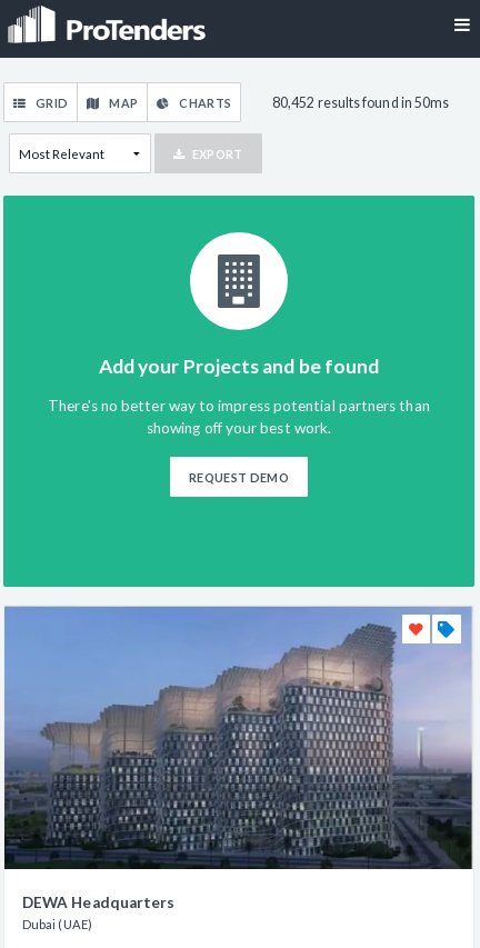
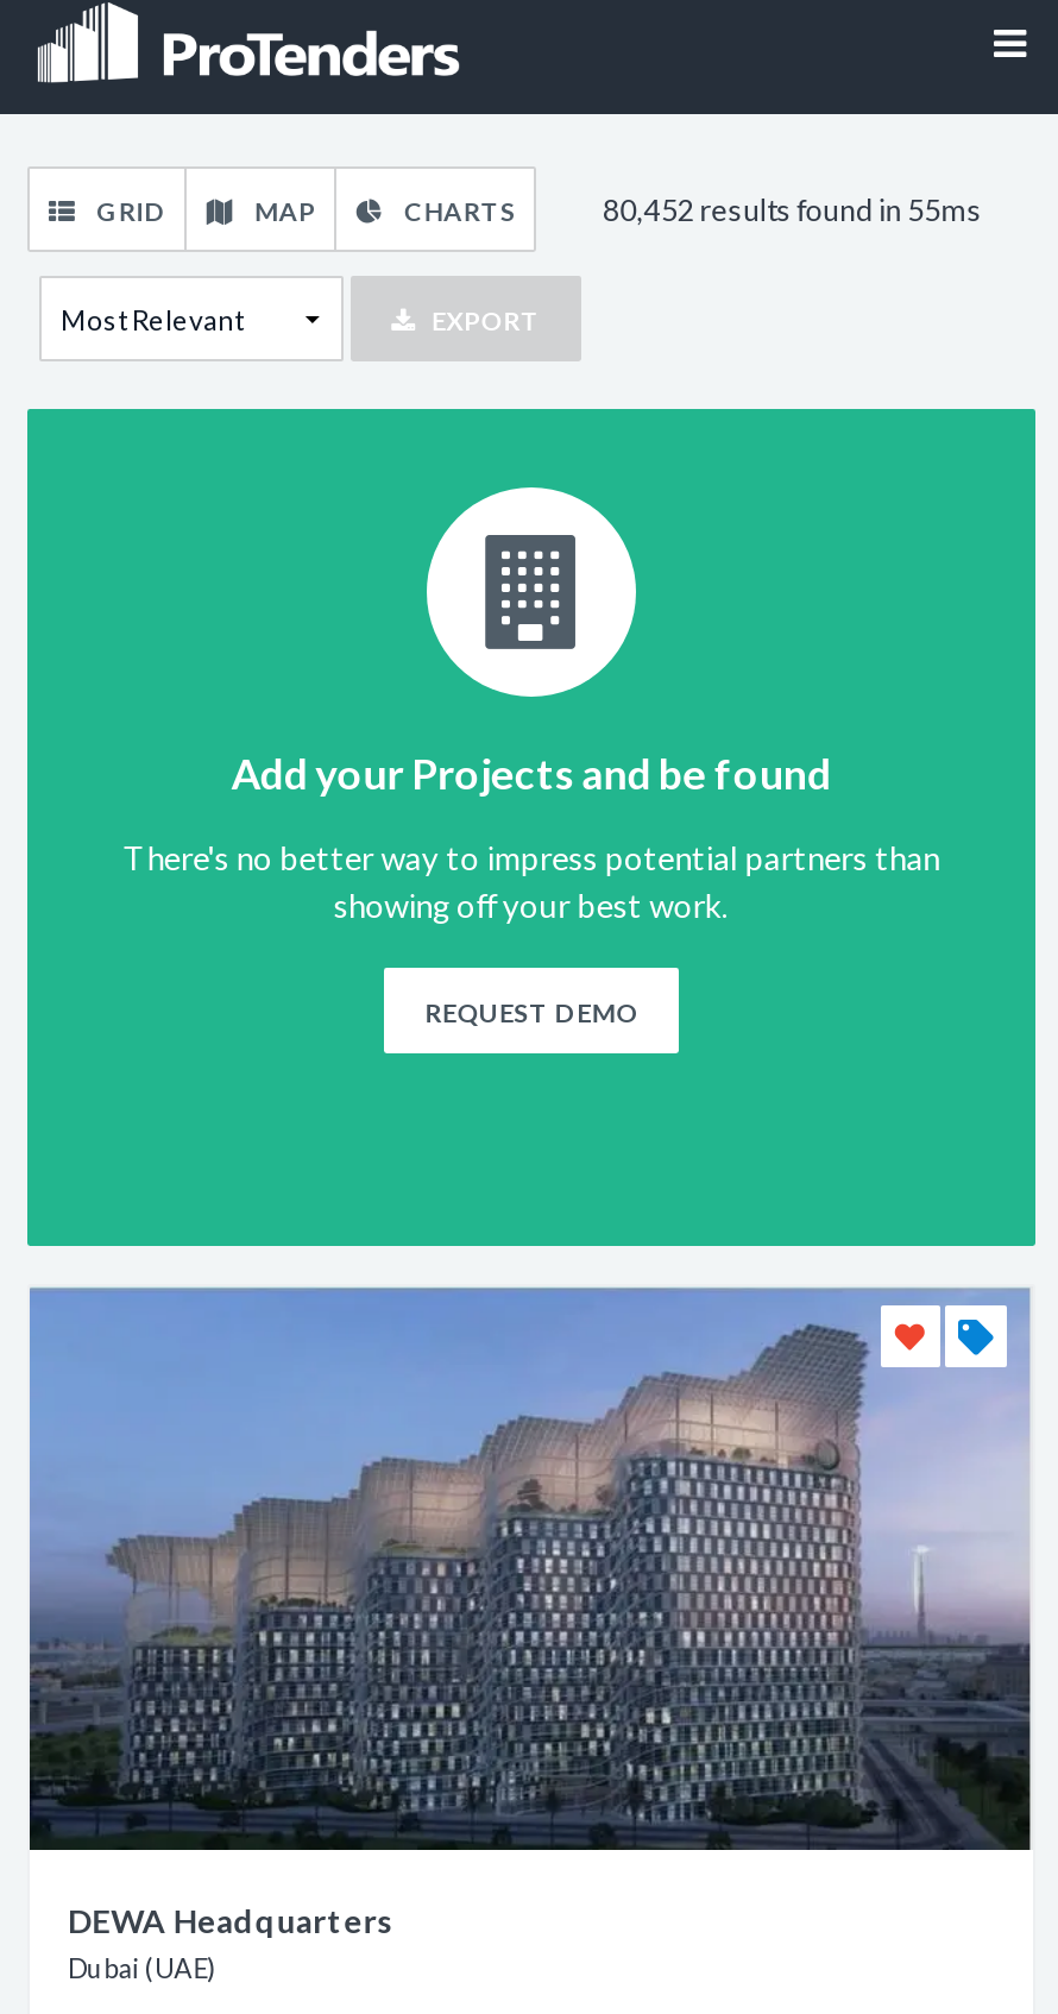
- 80,452 results found in 50ms
+ 80,452 results found in 55ms
